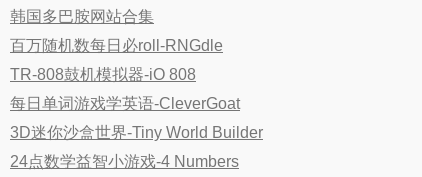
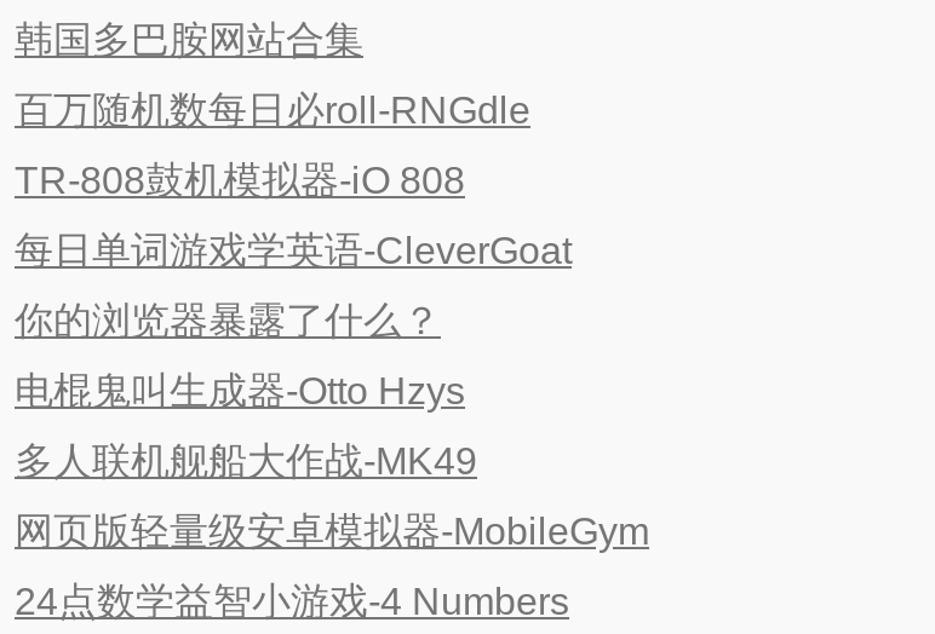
- 3D迷你沙盒世界-Tiny World Builder
+ 你的浏览器暴露了什么？
+ 电棍鬼叫生成器-Otto Hzys
+ 多人联机舰船大作战-MK49
+ 网页版轻量级安卓模拟器-MobileGym
